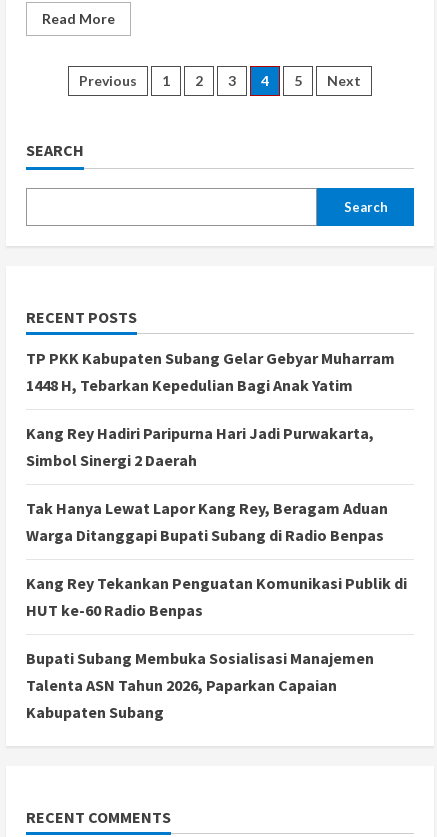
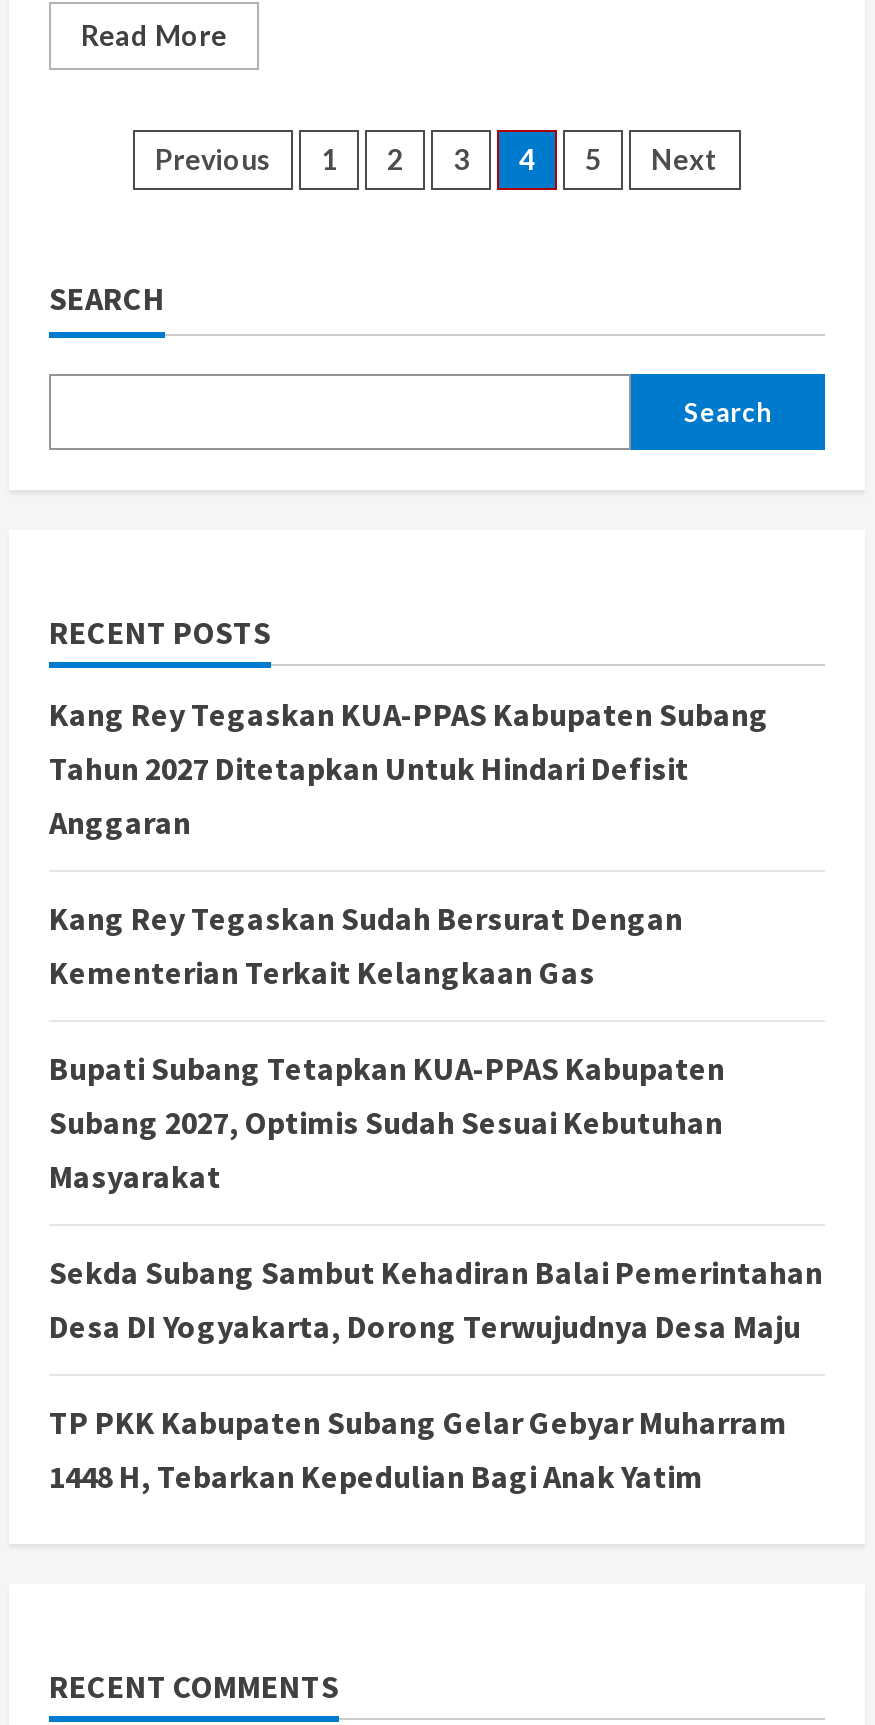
+ Kang Rey Tegaskan KUA-PPAS Kabupaten Subang
+ Tahun 2027 Ditetapkan Untuk Hindari Defisit
+ Anggaran
+ Kang Rey Tegaskan Sudah Bersurat Dengan
+ Kementerian Terkait Kelangkaan Gas
+ Bupati Subang Tetapkan KUA-PPAS Kabupaten
+ Subang 2027, Optimis Sudah Sesuai Kebutuhan
+ Masyarakat
+ Sekda Subang Sambut Kehadiran Balai Pemerintahan
+ Desa DI Yogyakarta, Dorong Terwujudnya Desa Maju

moved down: TP PKK Kabupaten Subang Gelar Gebyar Muharram | 1448 H, Tebarkan Kepedulian Bagi Anak Yatim

- Kang Rey Hadiri Paripurna Hari Jadi Purwakarta,
- Simbol Sinergi 2 Daerah
- Tak Hanya Lewat Lapor Kang Rey, Beragam Aduan
- Warga Ditanggapi Bupati Subang di Radio Benpas
- Kang Rey Tekankan Penguatan Komunikasi Publik di
- HUT ke-60 Radio Benpas
- Bupati Subang Membuka Sosialisasi Manajemen
- Talenta ASN Tahun 2026, Paparkan Capaian
- Kabupaten Subang
